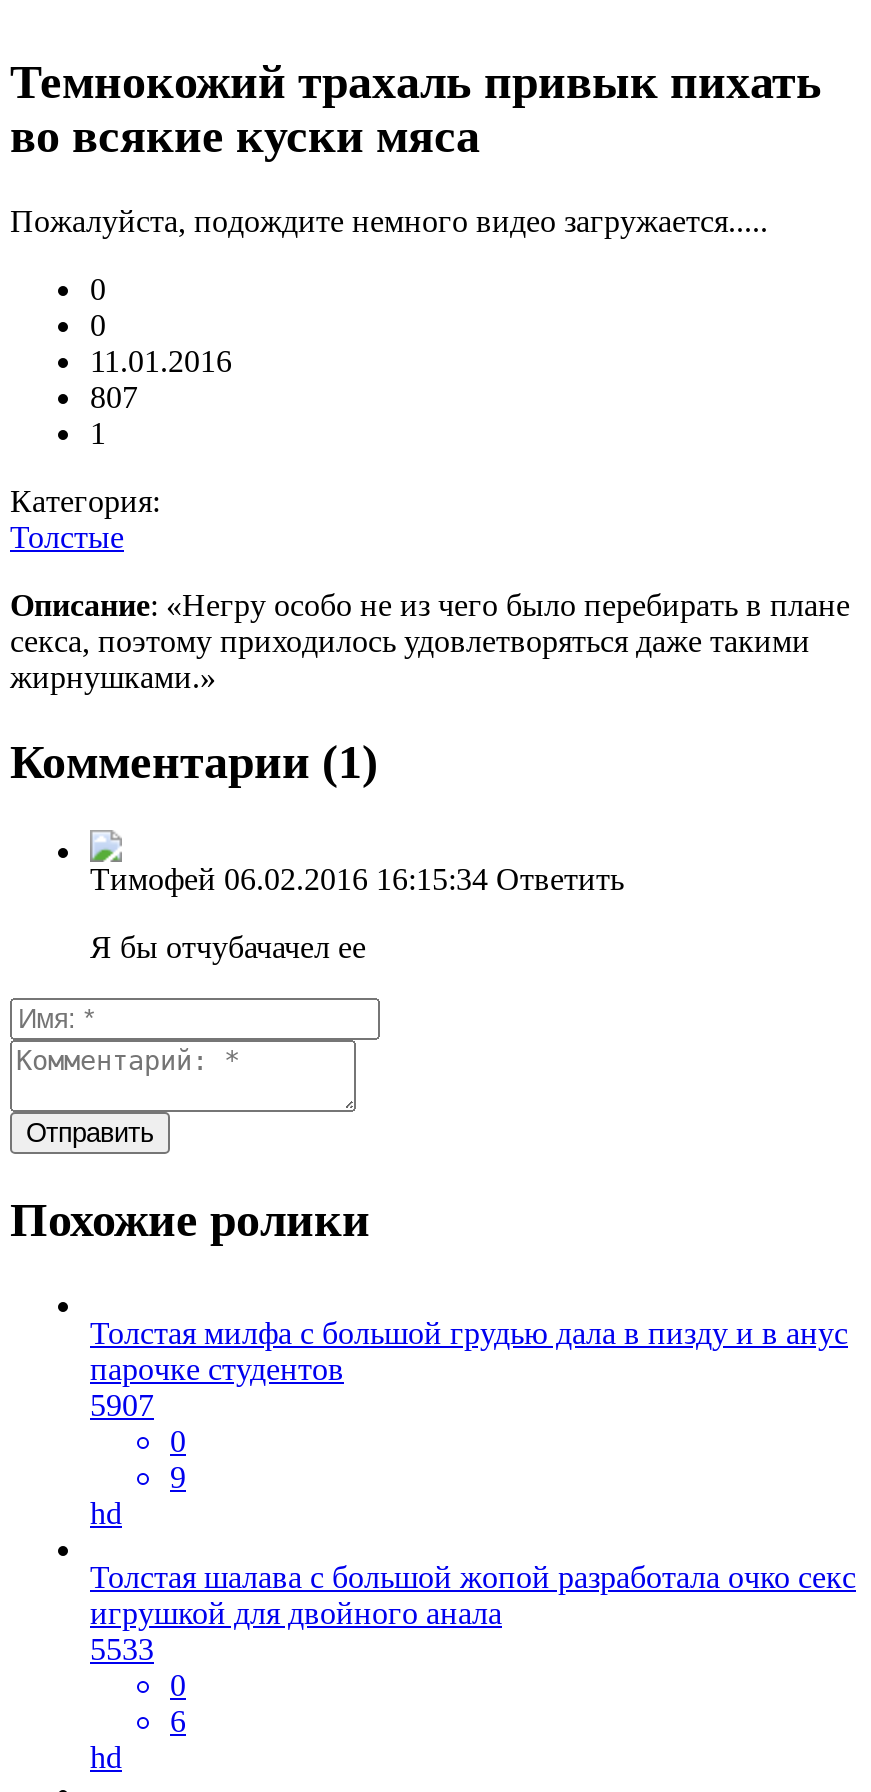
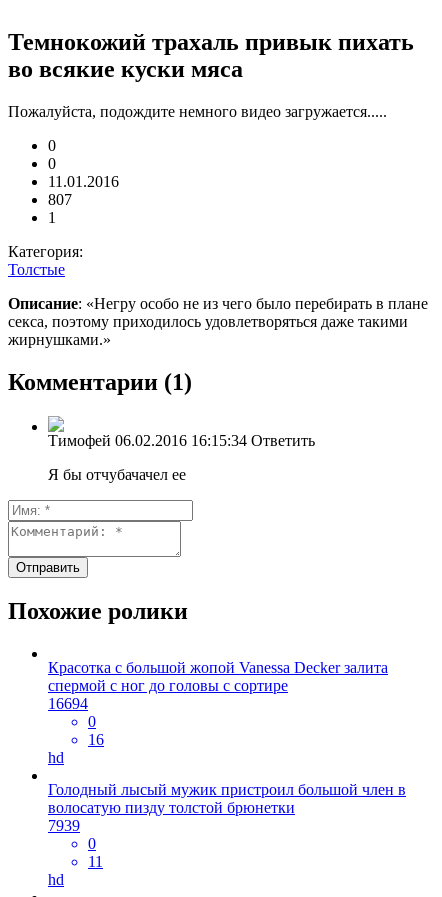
- Толстая милфа с большой грудью дала в пизду и в анус
- парочке студентов
- 5907
+ Красотка с большой жопой Vanessa Decker залита
+ спермой с ног до головы с сортире
+ 16694

- 9
+ 16

- Толстая шалава с большой жопой разработала очко секс
- игрушкой для двойного анала
- 5533
+ Голодный лысый мужик пристроил большой член в
+ волосатую пизду толстой брюнетки
+ 7939

- 6
+ 11
